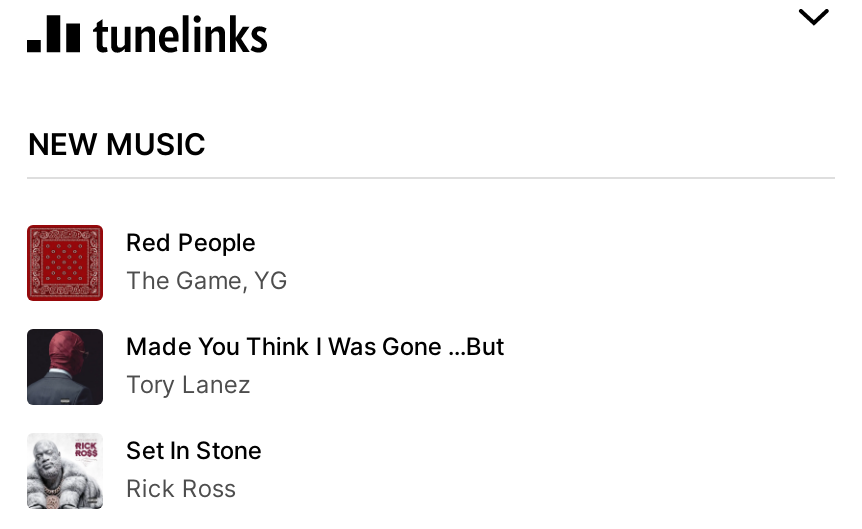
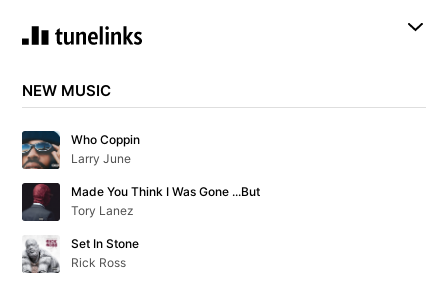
- [image]
- Red People
- The Game, YG
+ [image]
+ Who Coppin
+ Larry June
